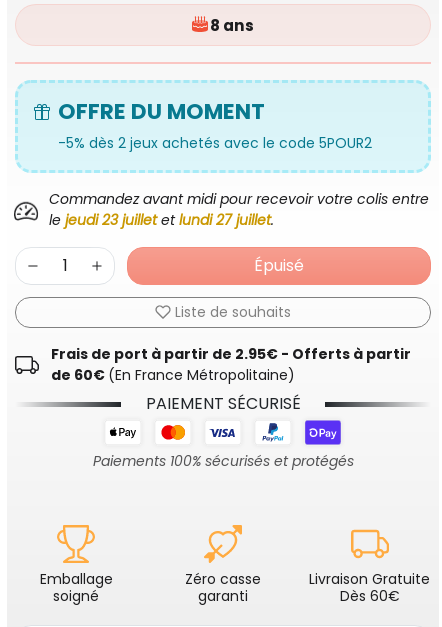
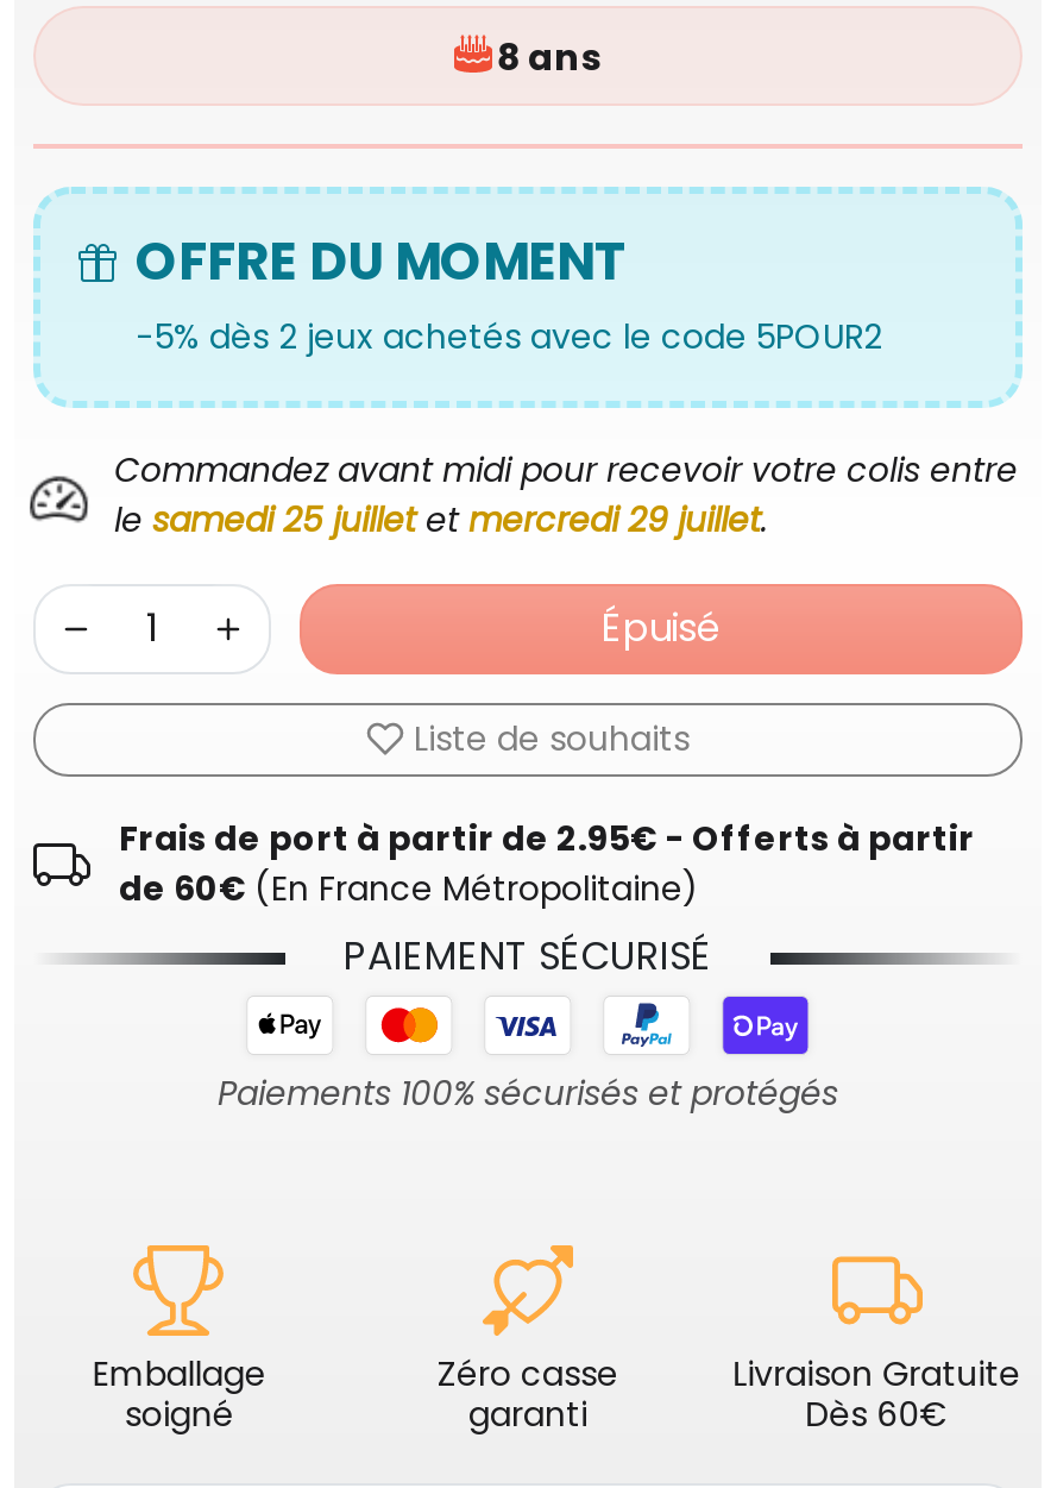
- le jeudi 23 juillet et lundi 27 juillet.
+ le samedi 25 juillet et mercredi 29 juillet.
